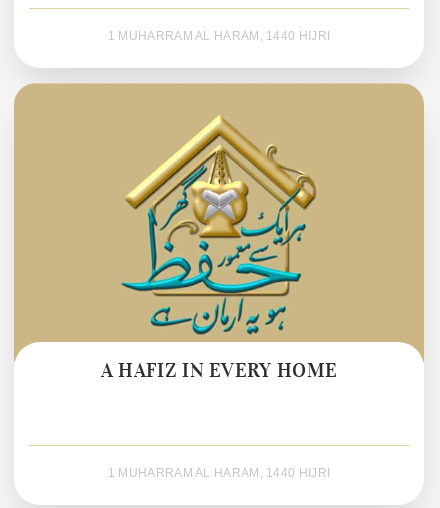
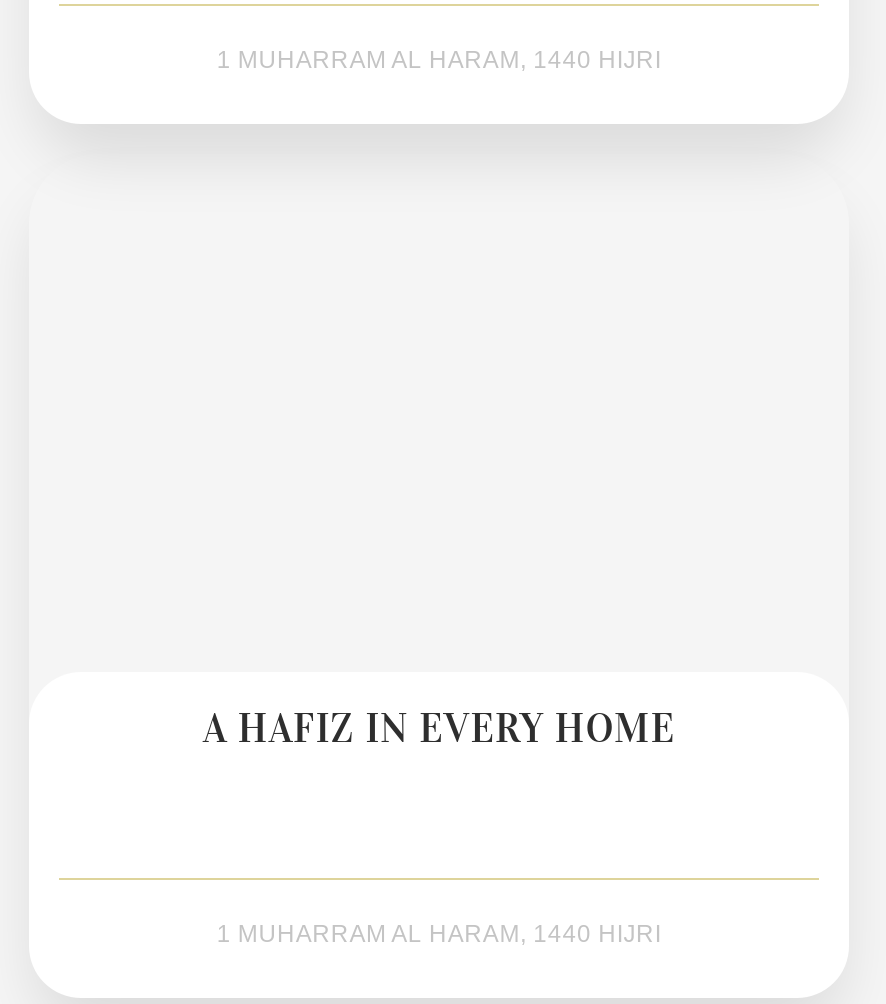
- [image]
